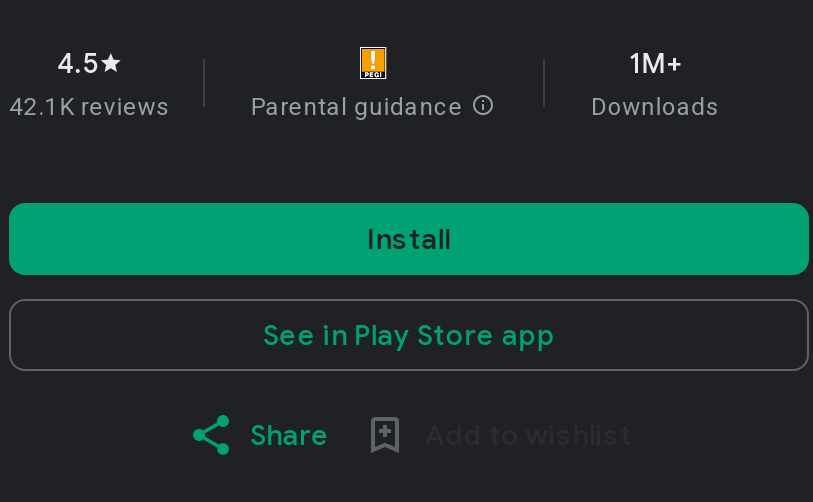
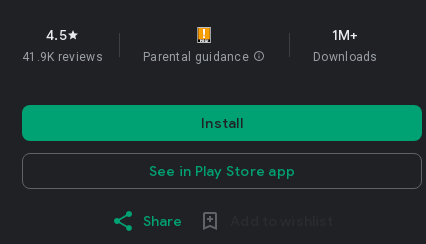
- 42.1K reviews
+ 41.9K reviews
